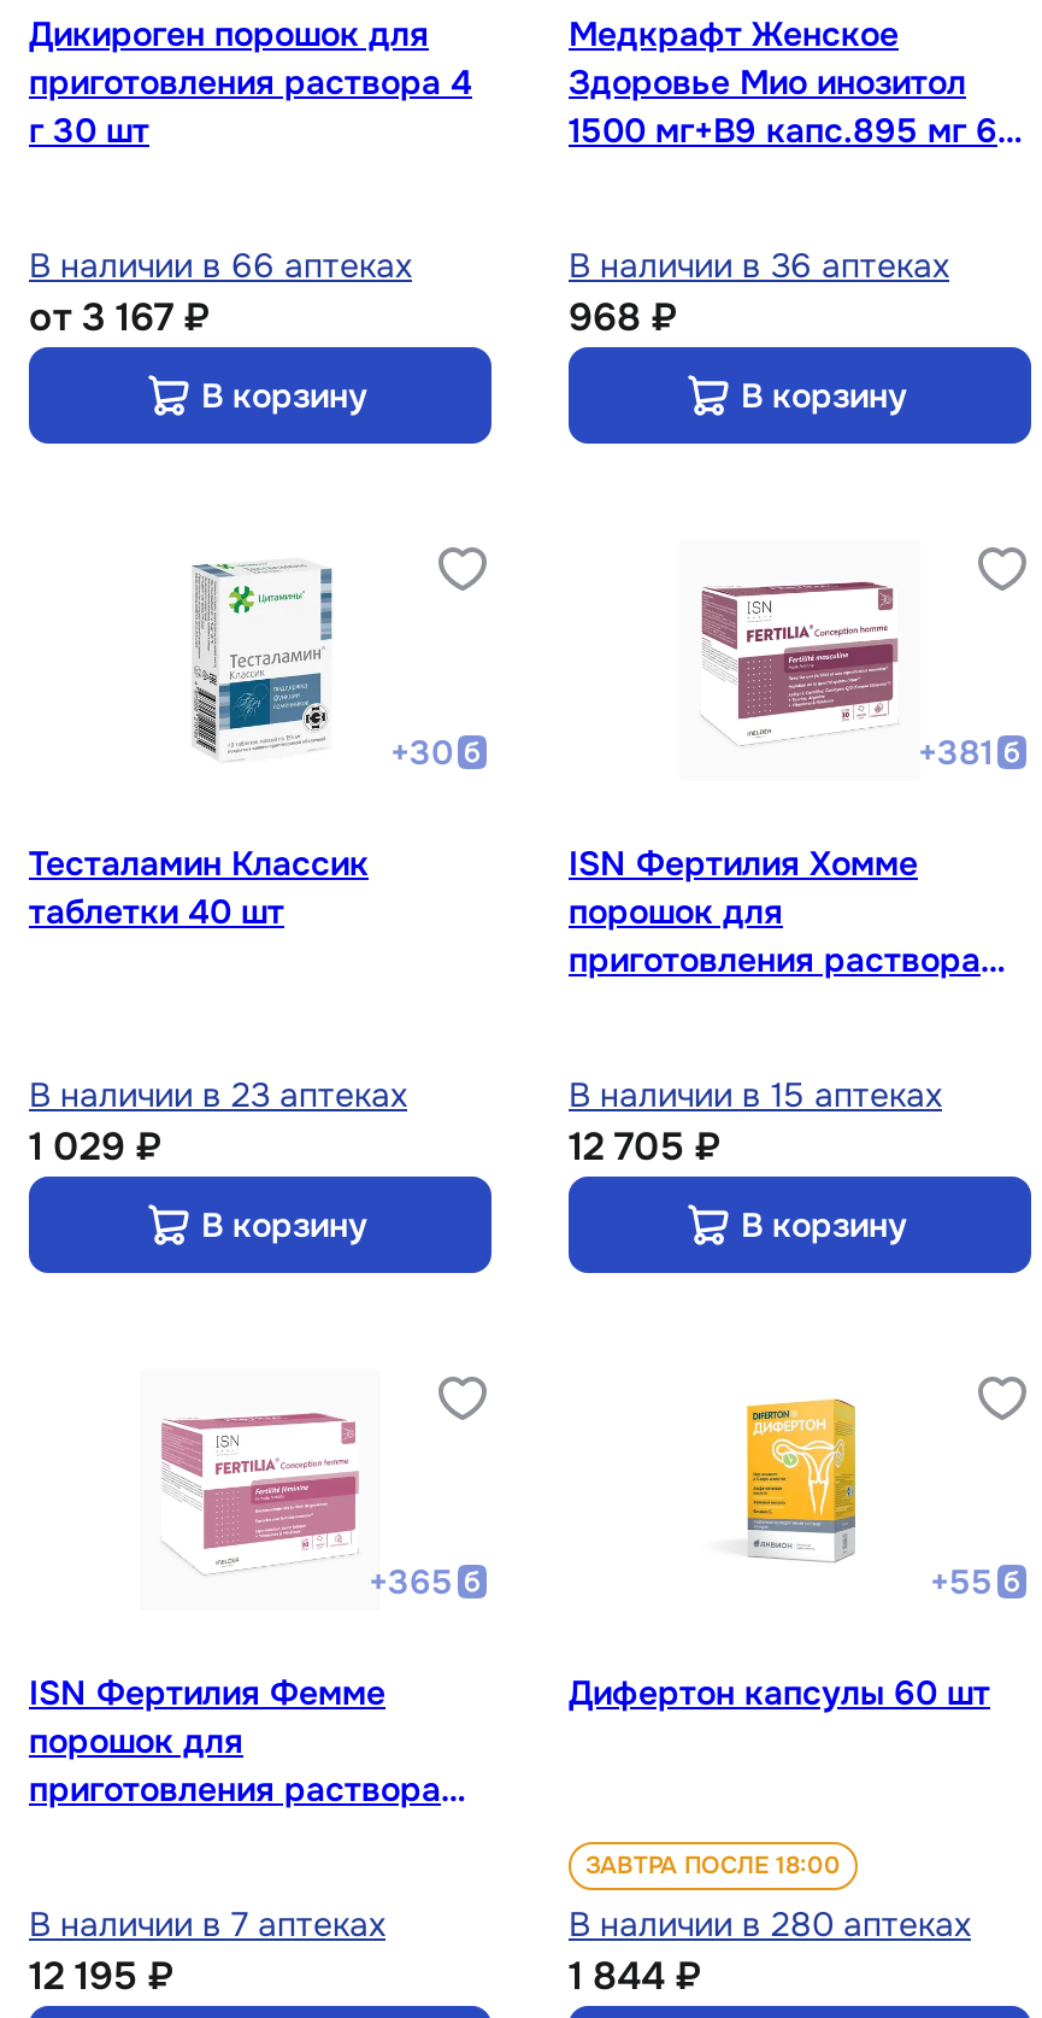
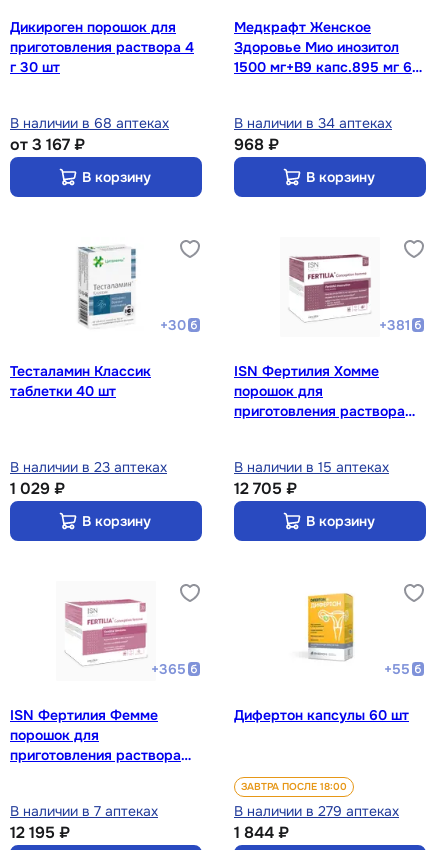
- В наличии в 66 аптеках
+ В наличии в 68 аптеках

- В наличии в 36 аптеках
+ В наличии в 34 аптеках

- В наличии в 280 аптеках
+ В наличии в 279 аптеках
